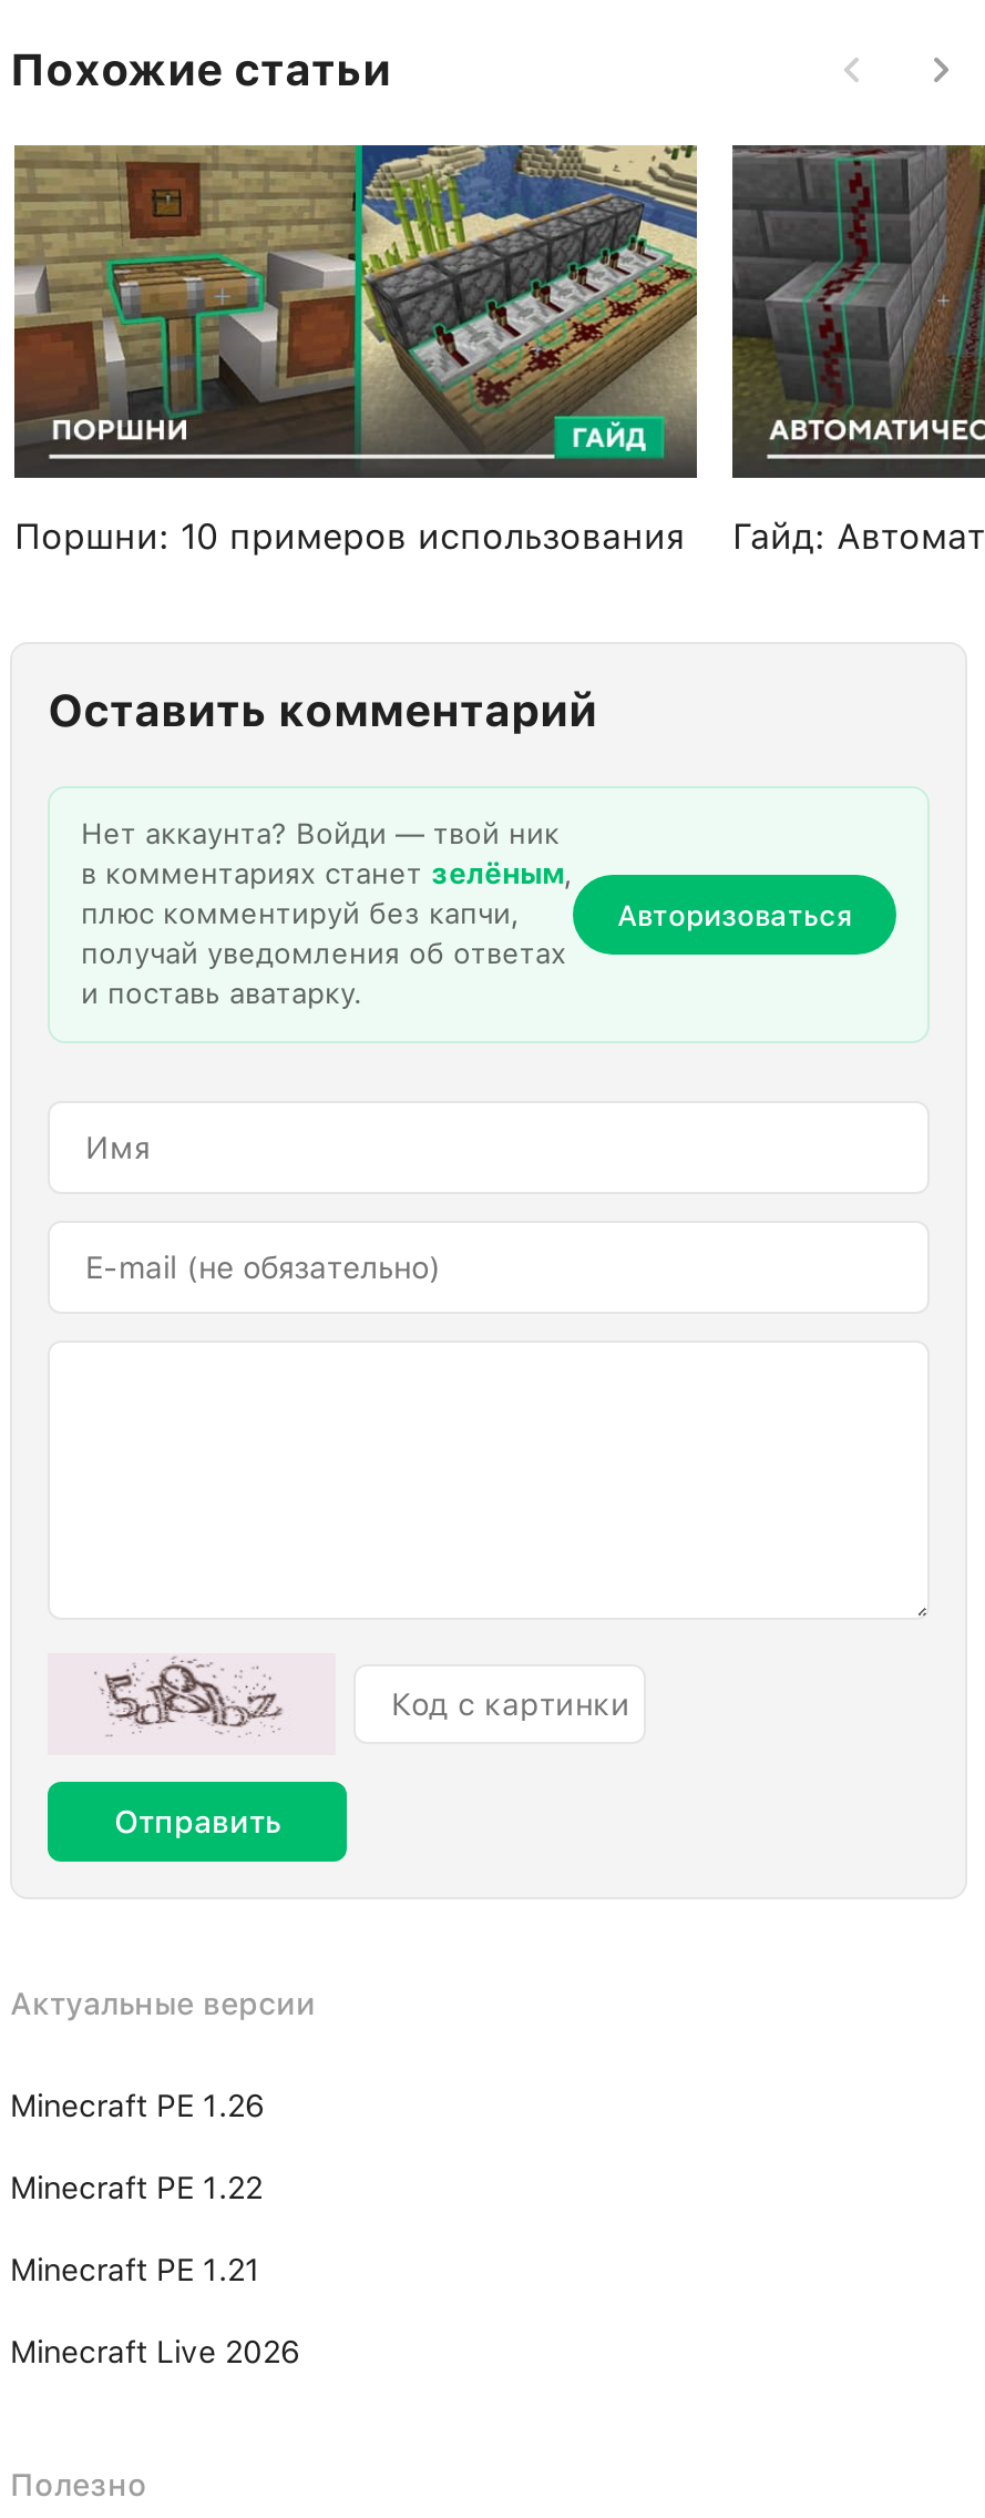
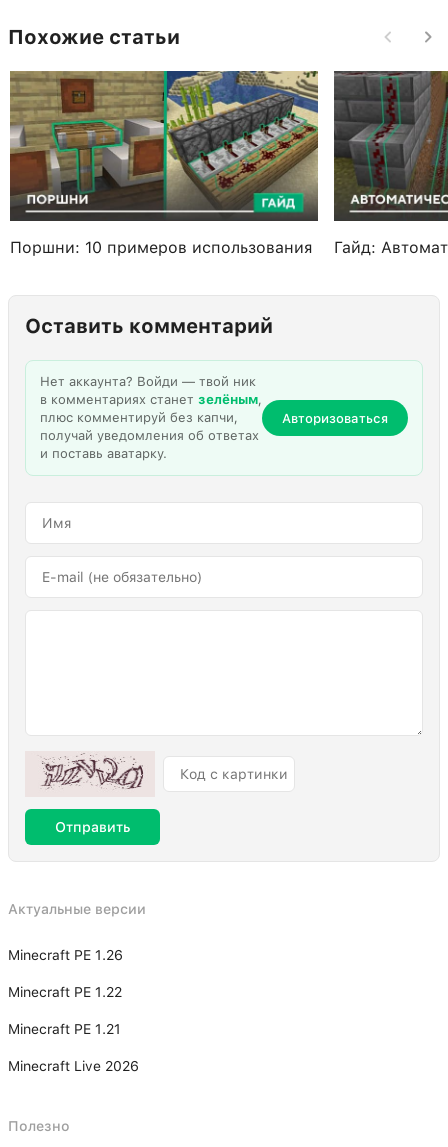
- [image]
+ [image]
